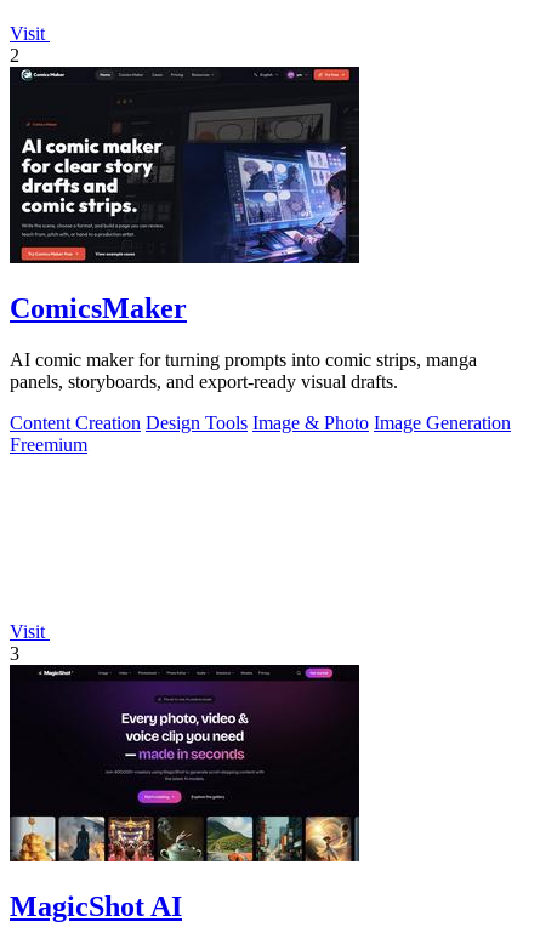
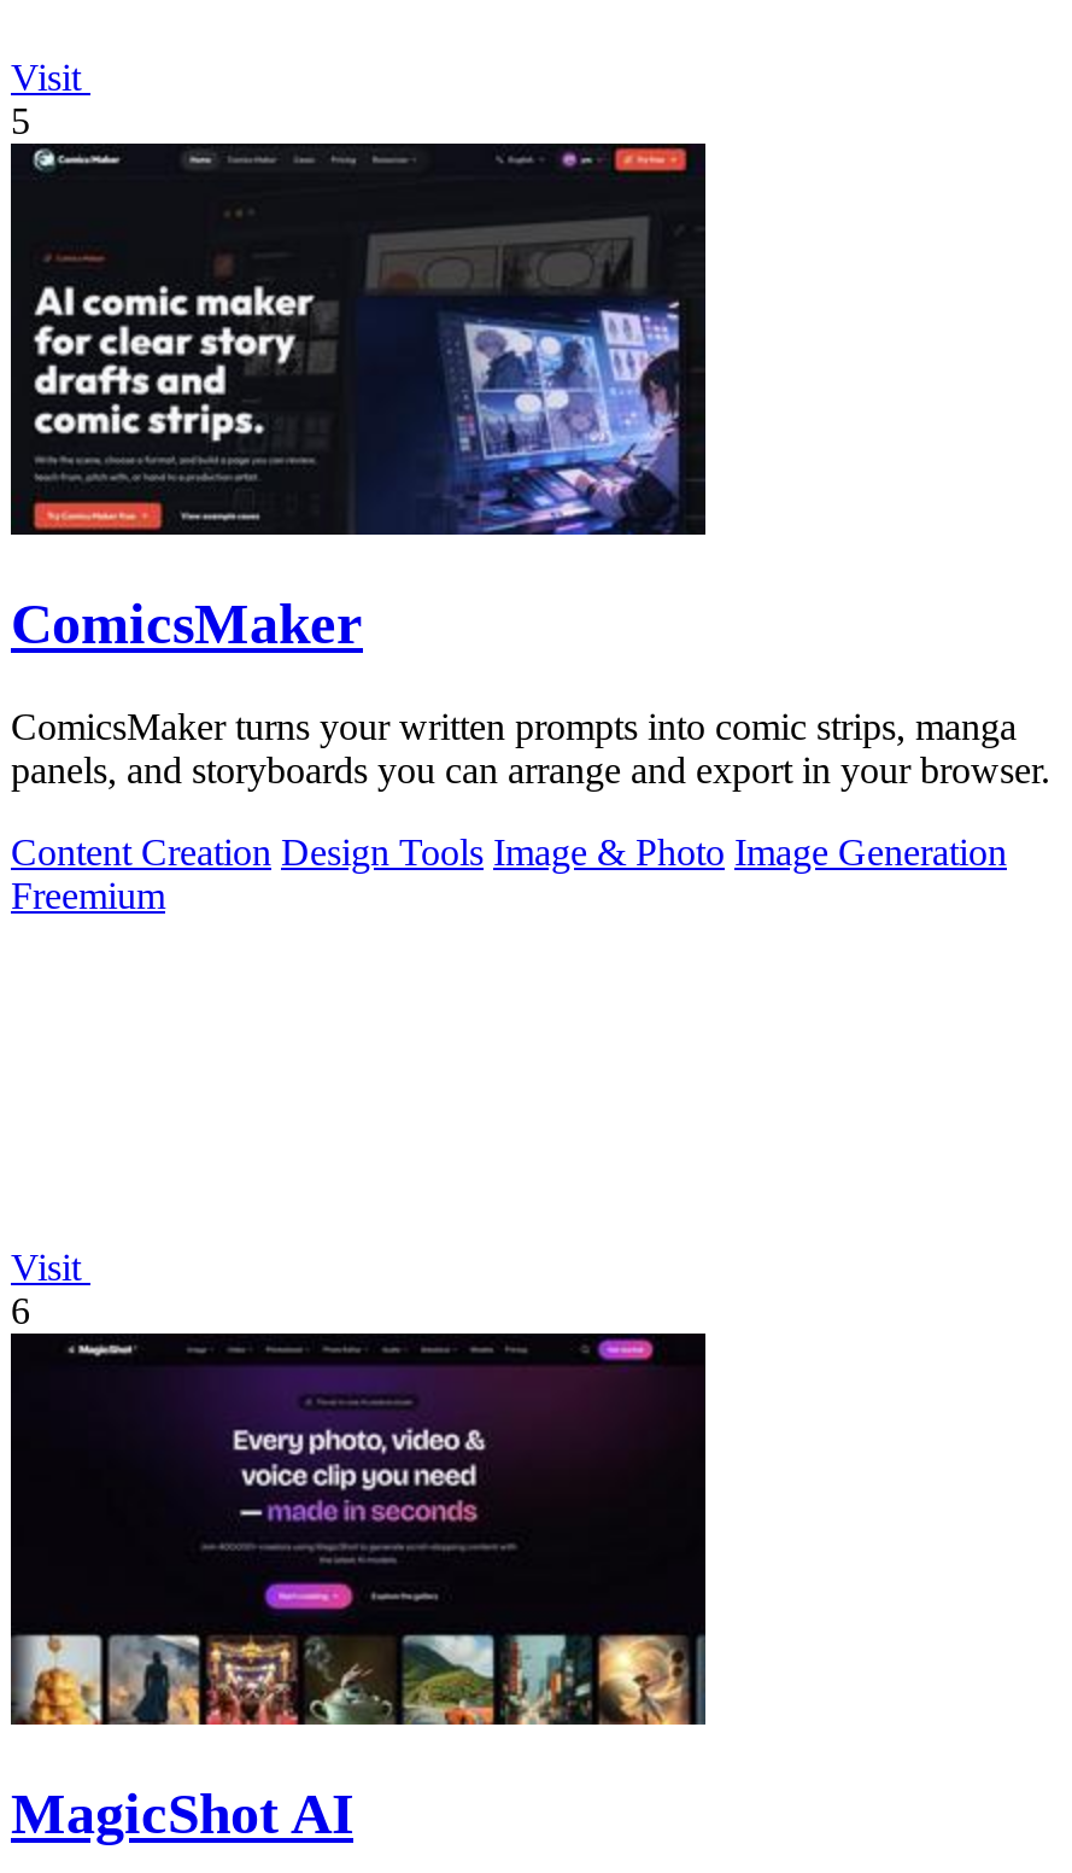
- 2
+ 5

- AI comic maker for turning prompts into comic strips, manga
- panels, storyboards, and export-ready visual drafts.
+ ComicsMaker turns your written prompts into comic strips, manga
+ panels, and storyboards you can arrange and export in your browser.

- 3
+ 6
